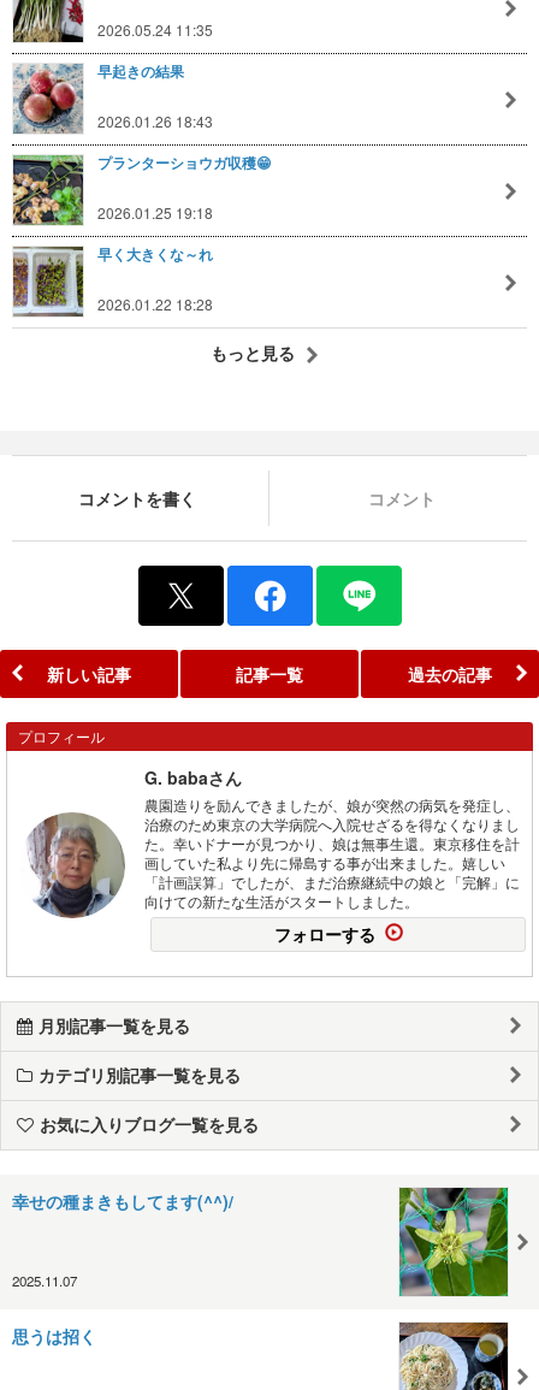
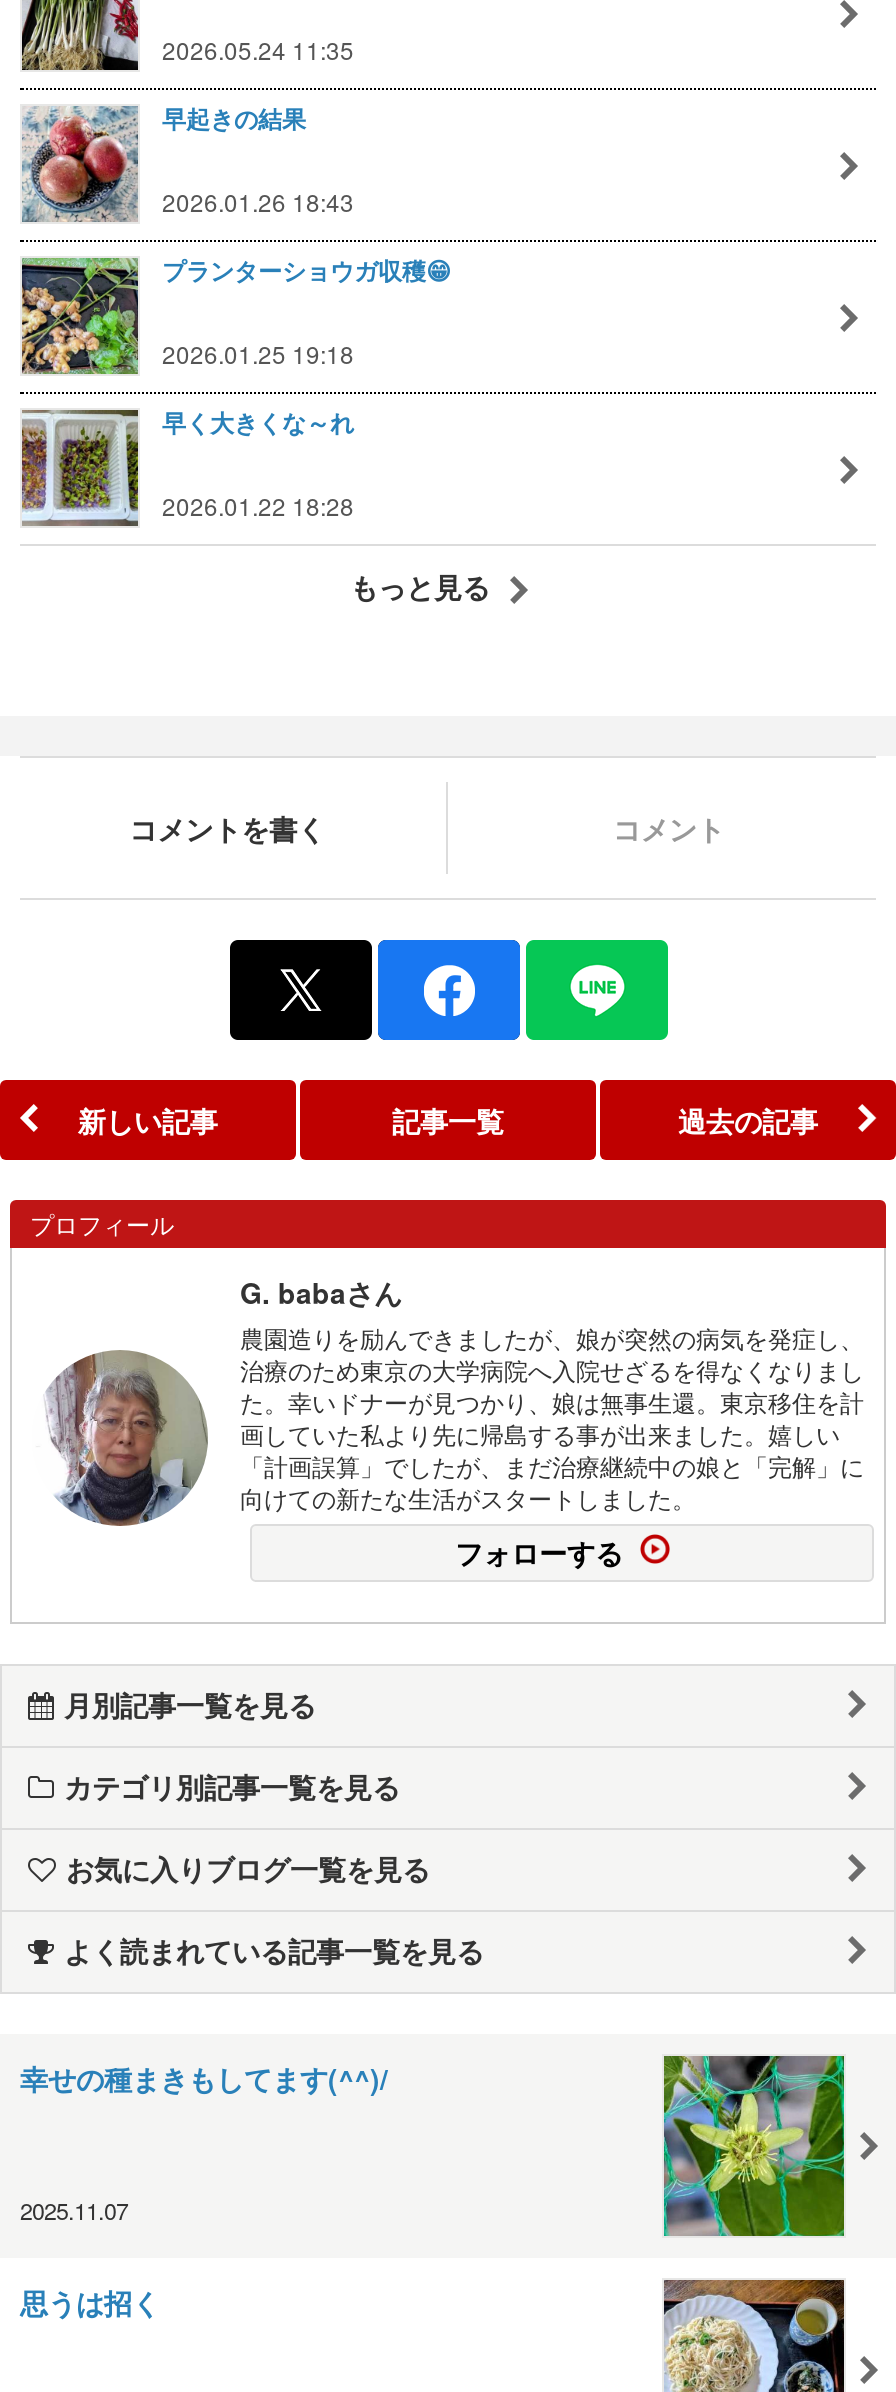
+ よく読まれている記事一覧を見る
